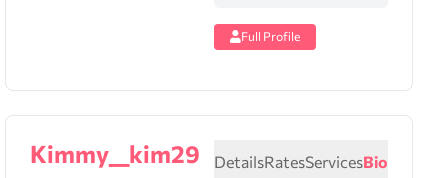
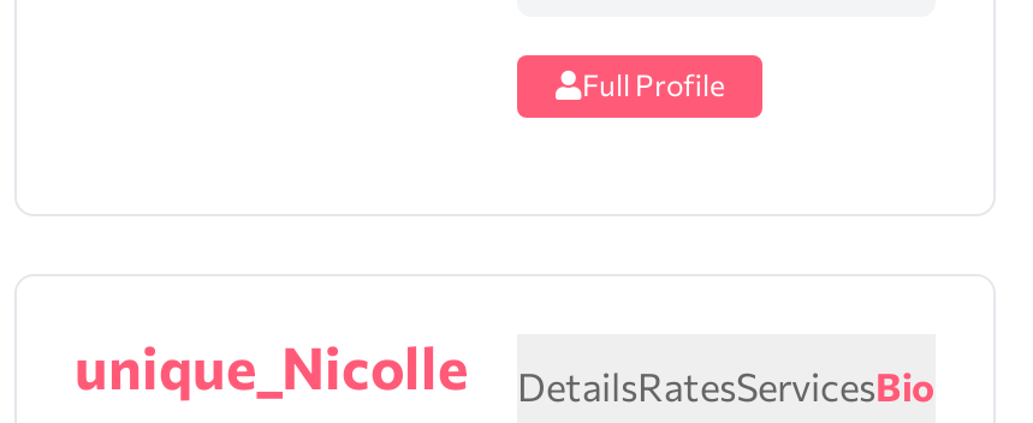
- Kimmy__kim29
+ unique_Nicolle
